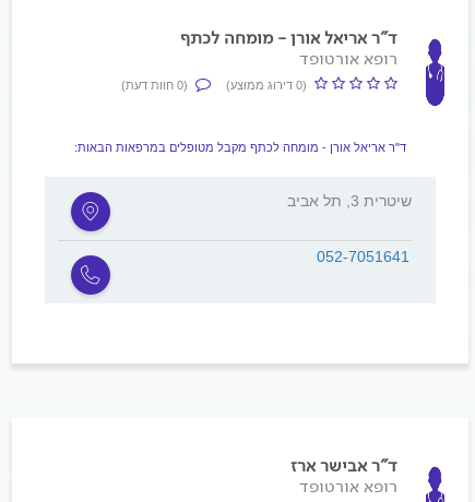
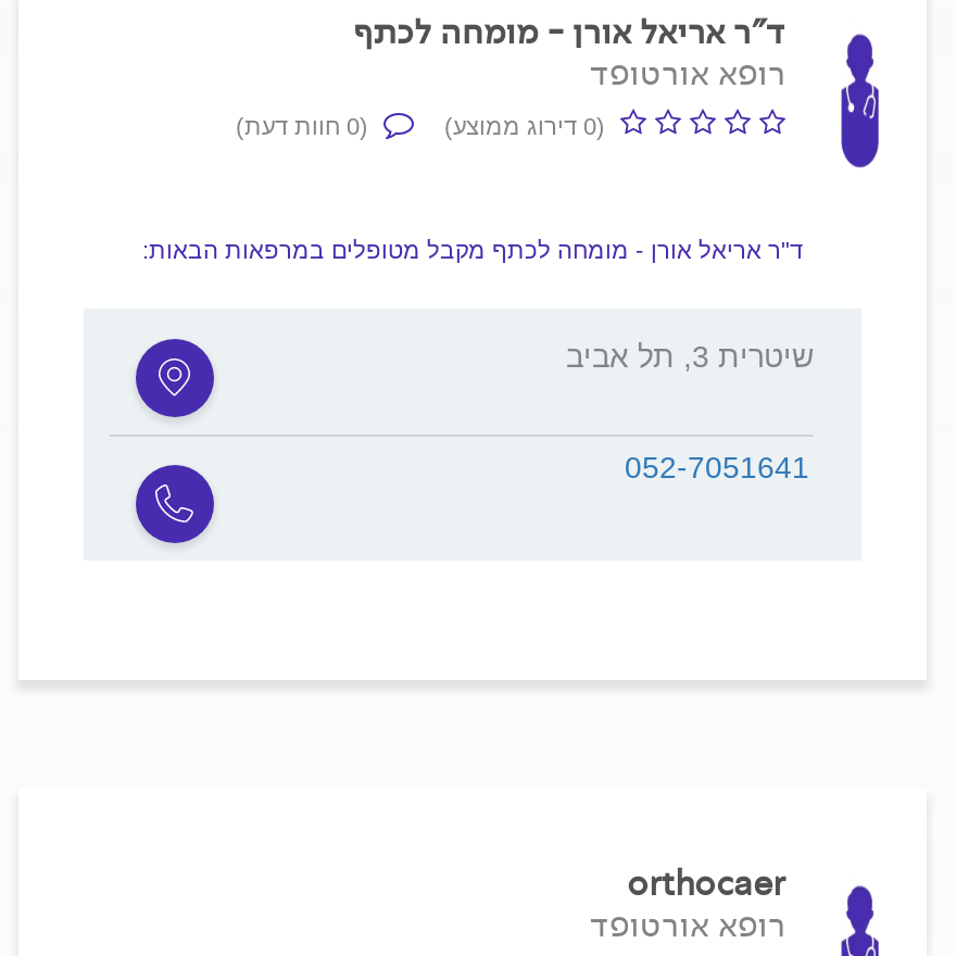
- ד"ר אבישר ארז
+ orthocaer
